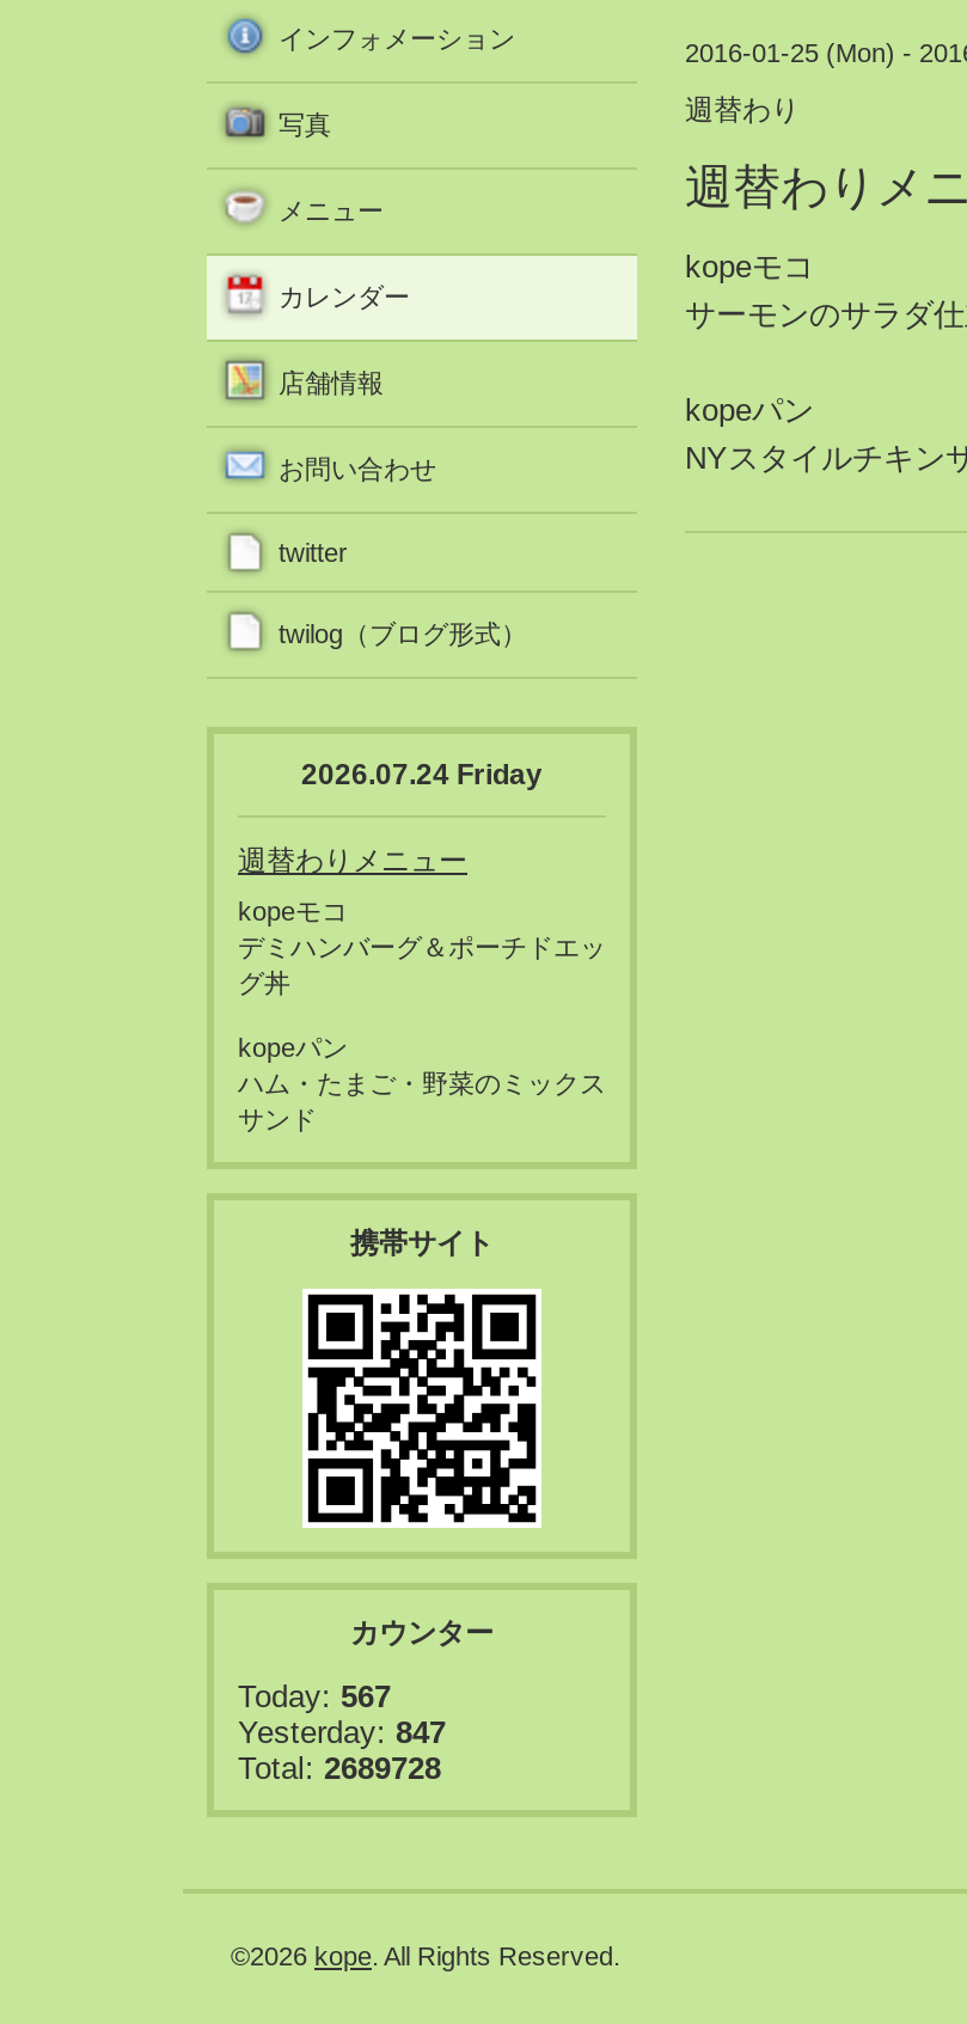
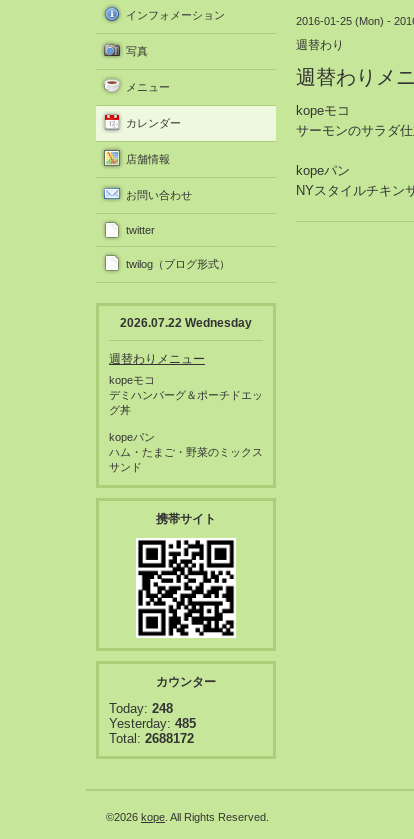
- 2026.07.24 Friday
+ 2026.07.22 Wednesday

- Today: 567
+ Today: 248

- Yesterday: 847
+ Yesterday: 485

- Total: 2689728
+ Total: 2688172
